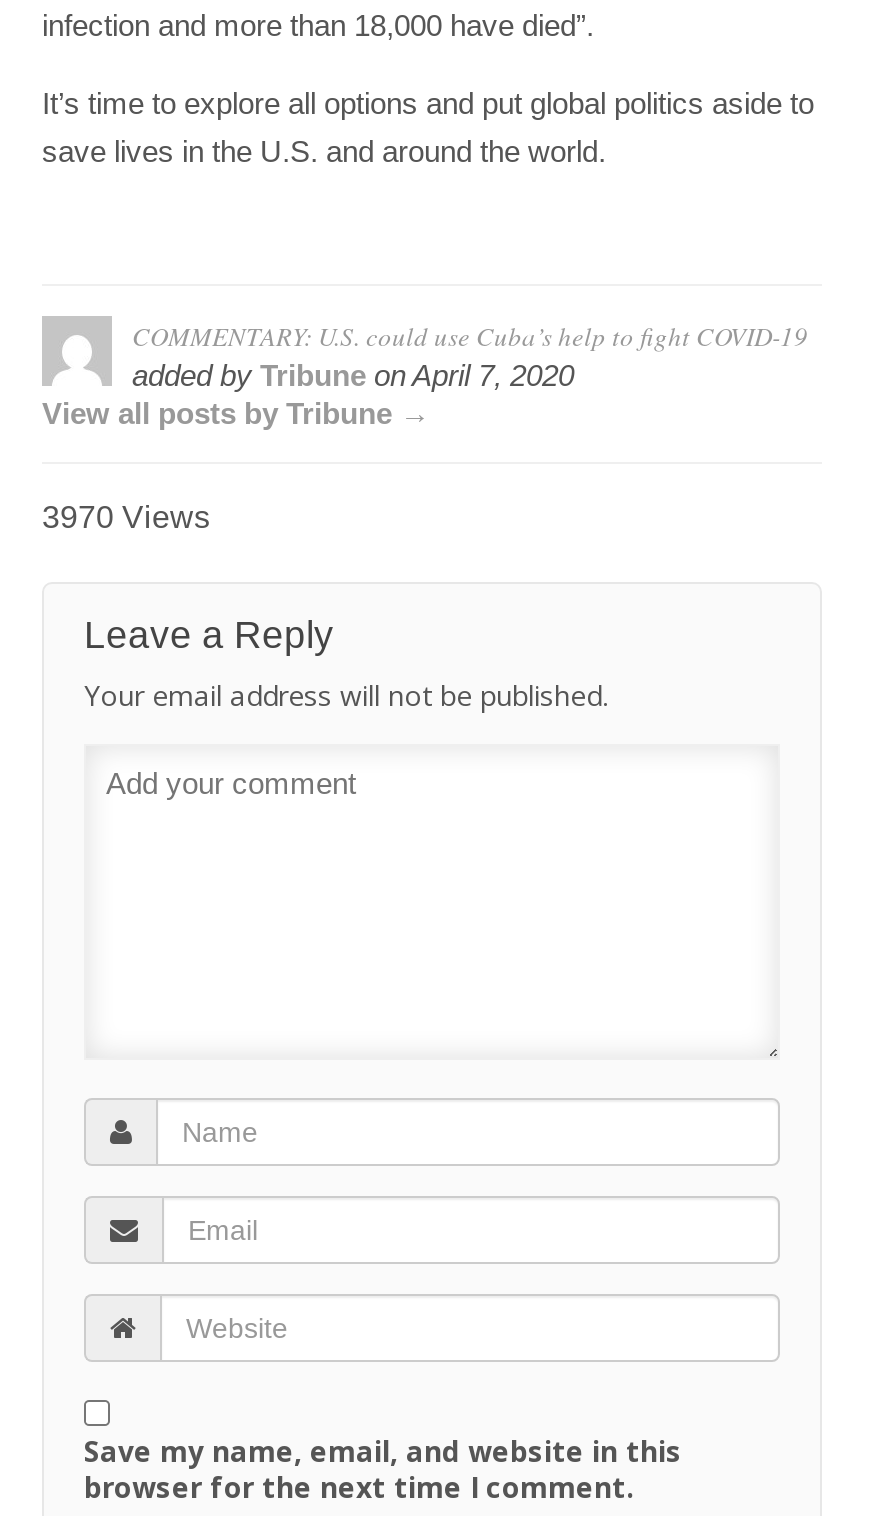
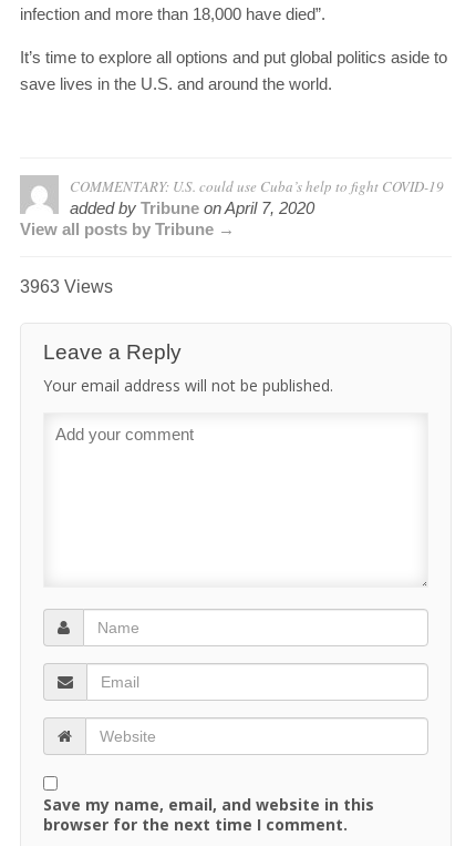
- 3970 Views
+ 3963 Views
